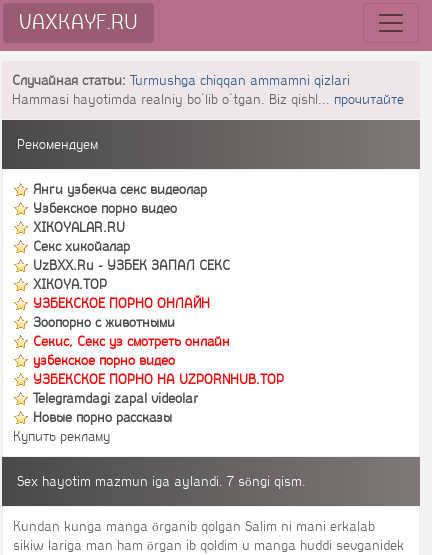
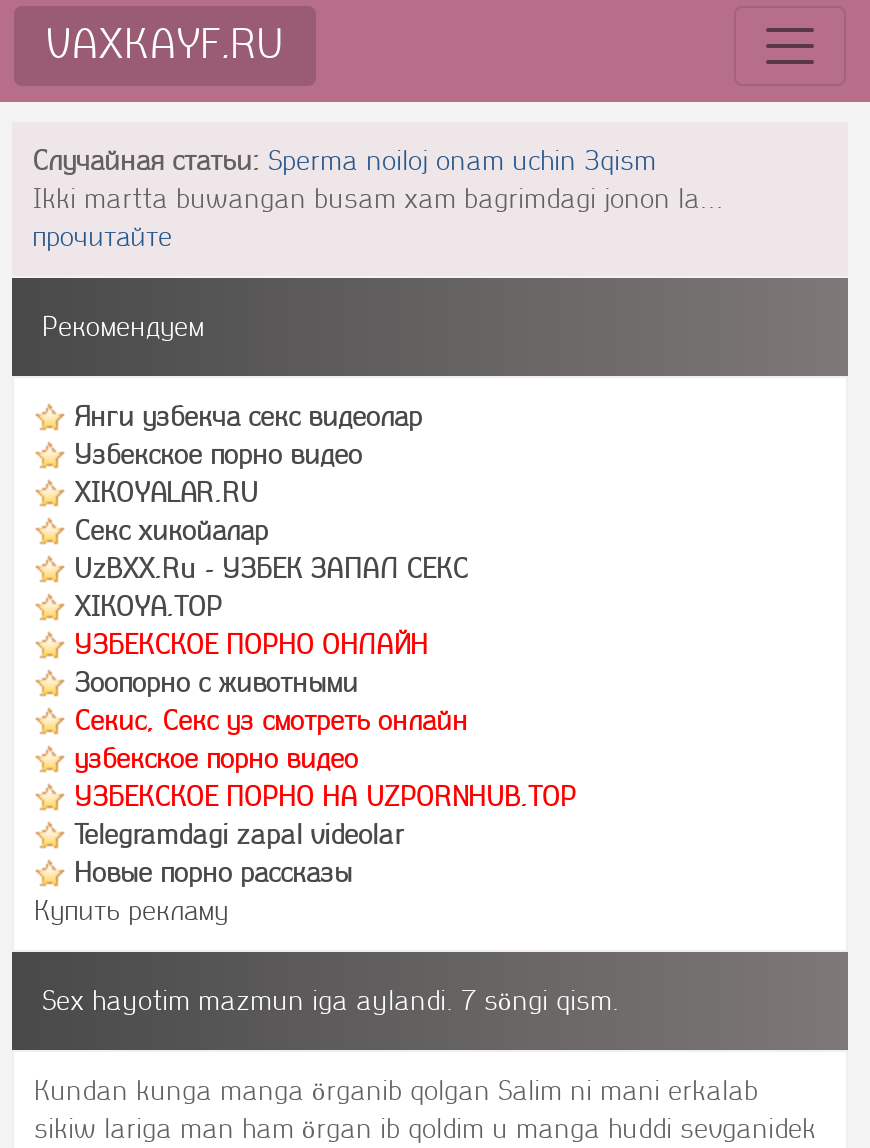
- Случайная статьи: Turmushga chiqqan ammamni qizlari
- Hammasi hayotimda realniy bo‘lib o‘tgan. Biz qishl... прочитайте
+ Случайная статьи: Sperma noiloj onam uchin 3qism
+ Ikki martta buwangan busam xam bagrimdagi jonon la...
+ прочитайте
